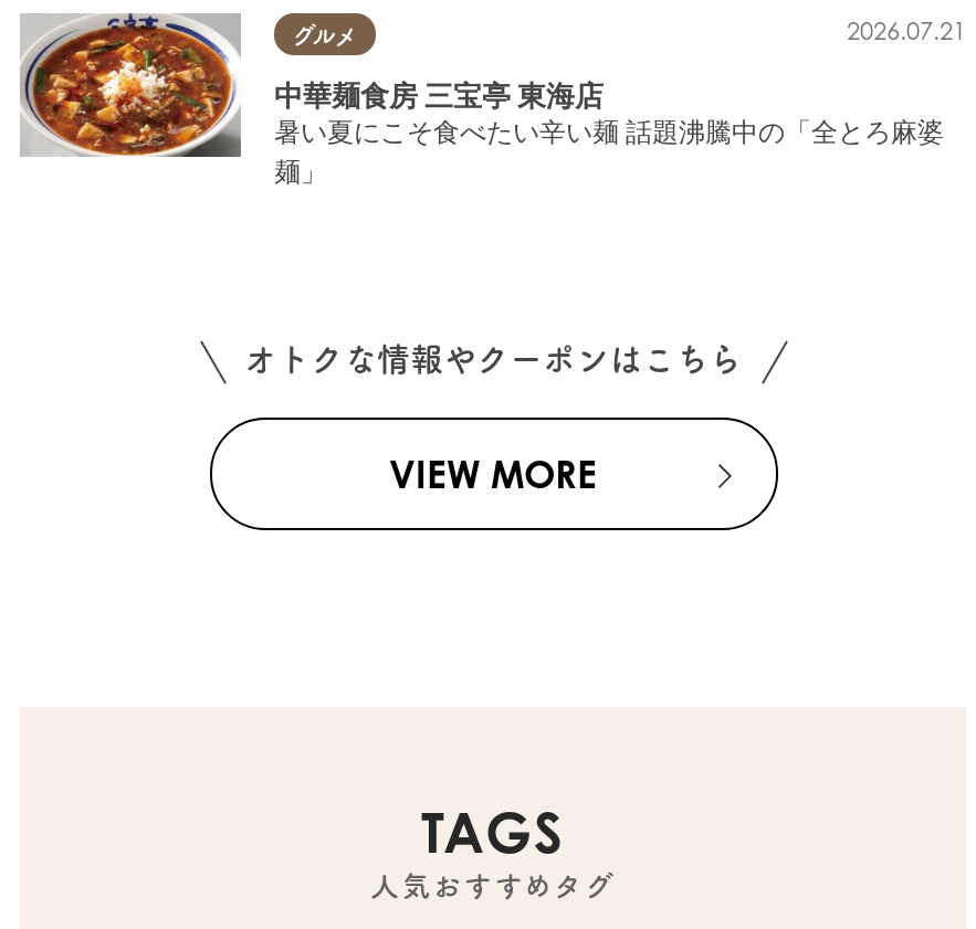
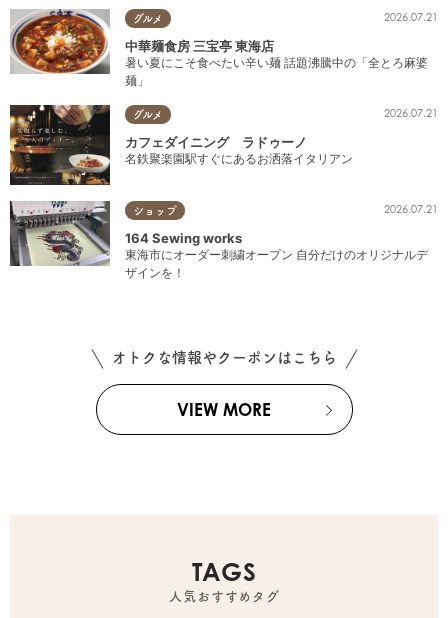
+ [image]
+ グルメ
+ 2026.07.21
+ カフェダイニング ラドゥーノ
+ 名鉄聚楽園駅すぐにあるお洒落イタリアン

+ [image]
+ ショップ
+ 2026.07.21
+ 164 Sewing works
+ 東海市にオーダー刺繍オープン 自分だけのオリジナルデ
+ ザインを！
